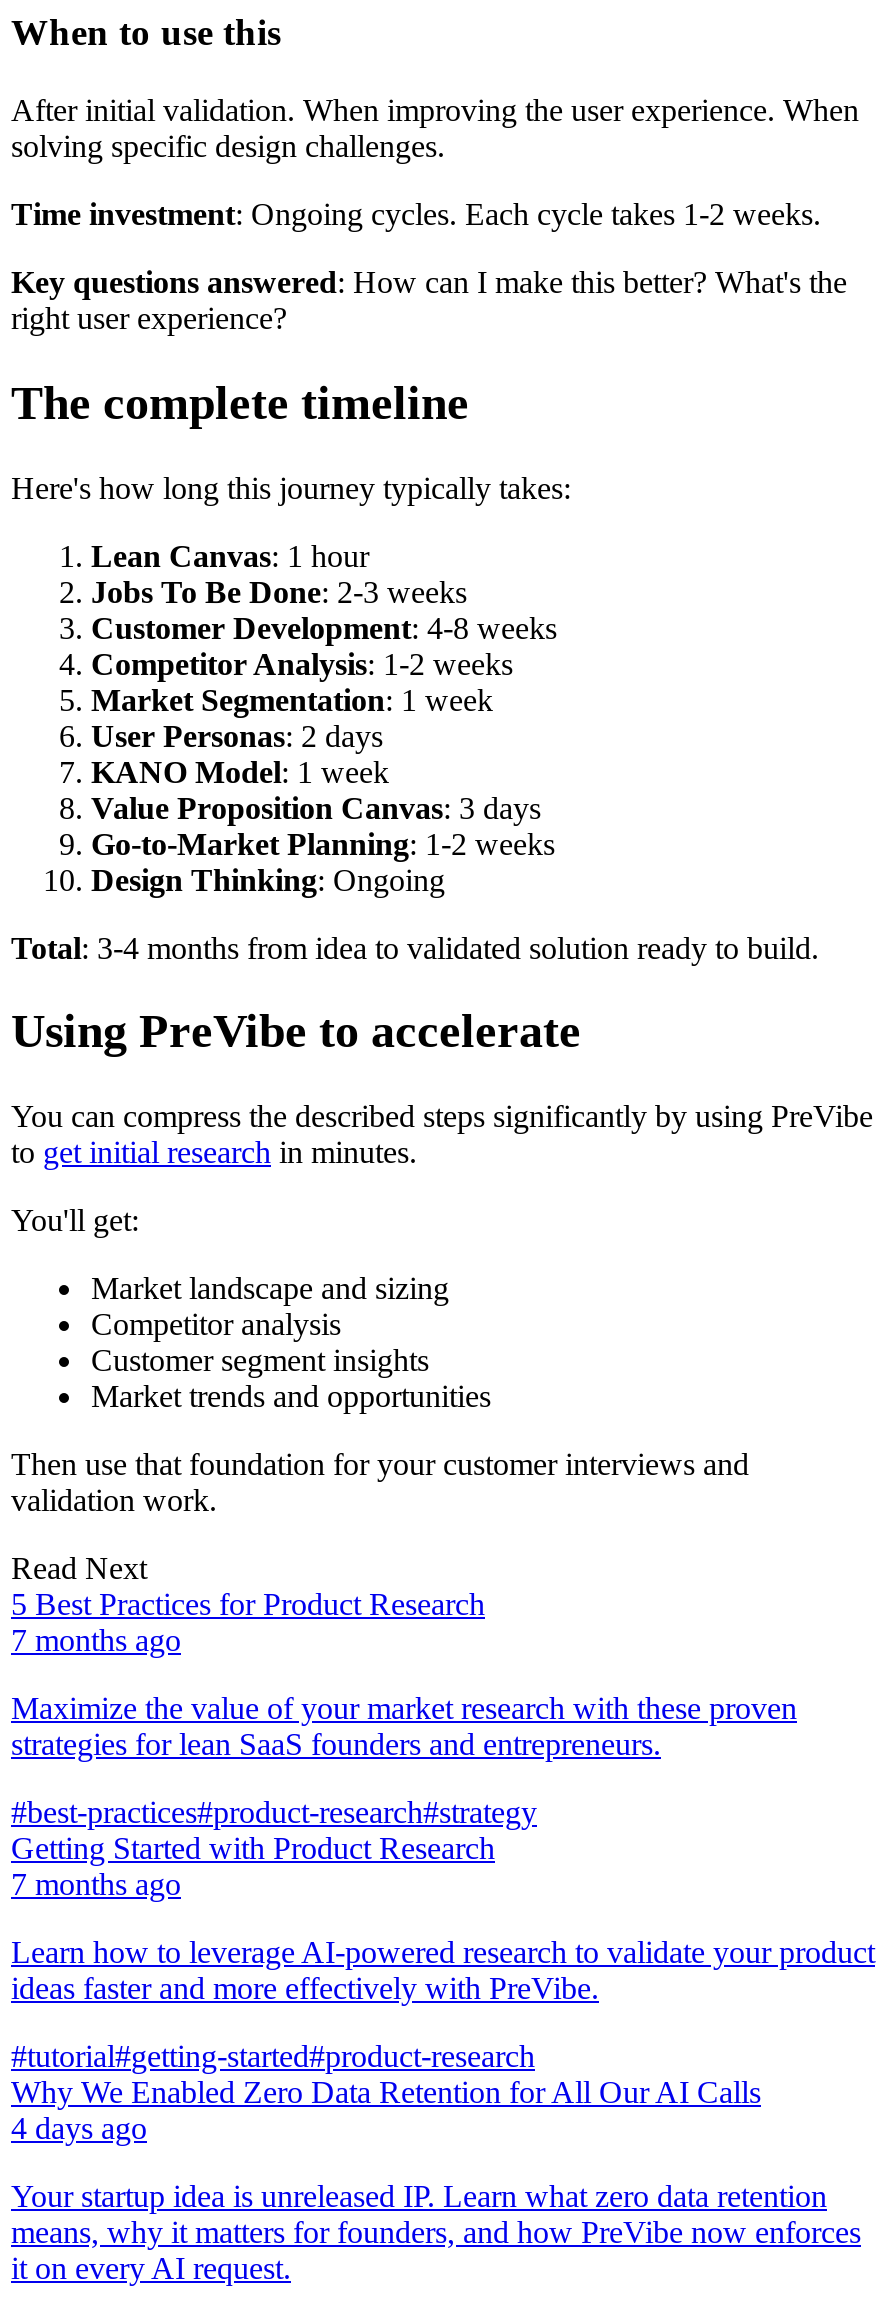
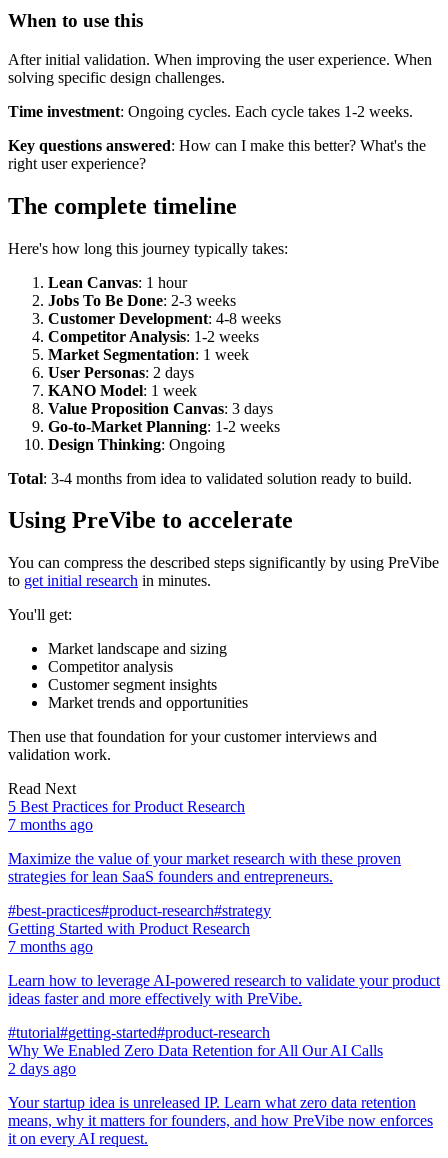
- 4 days ago
+ 2 days ago
